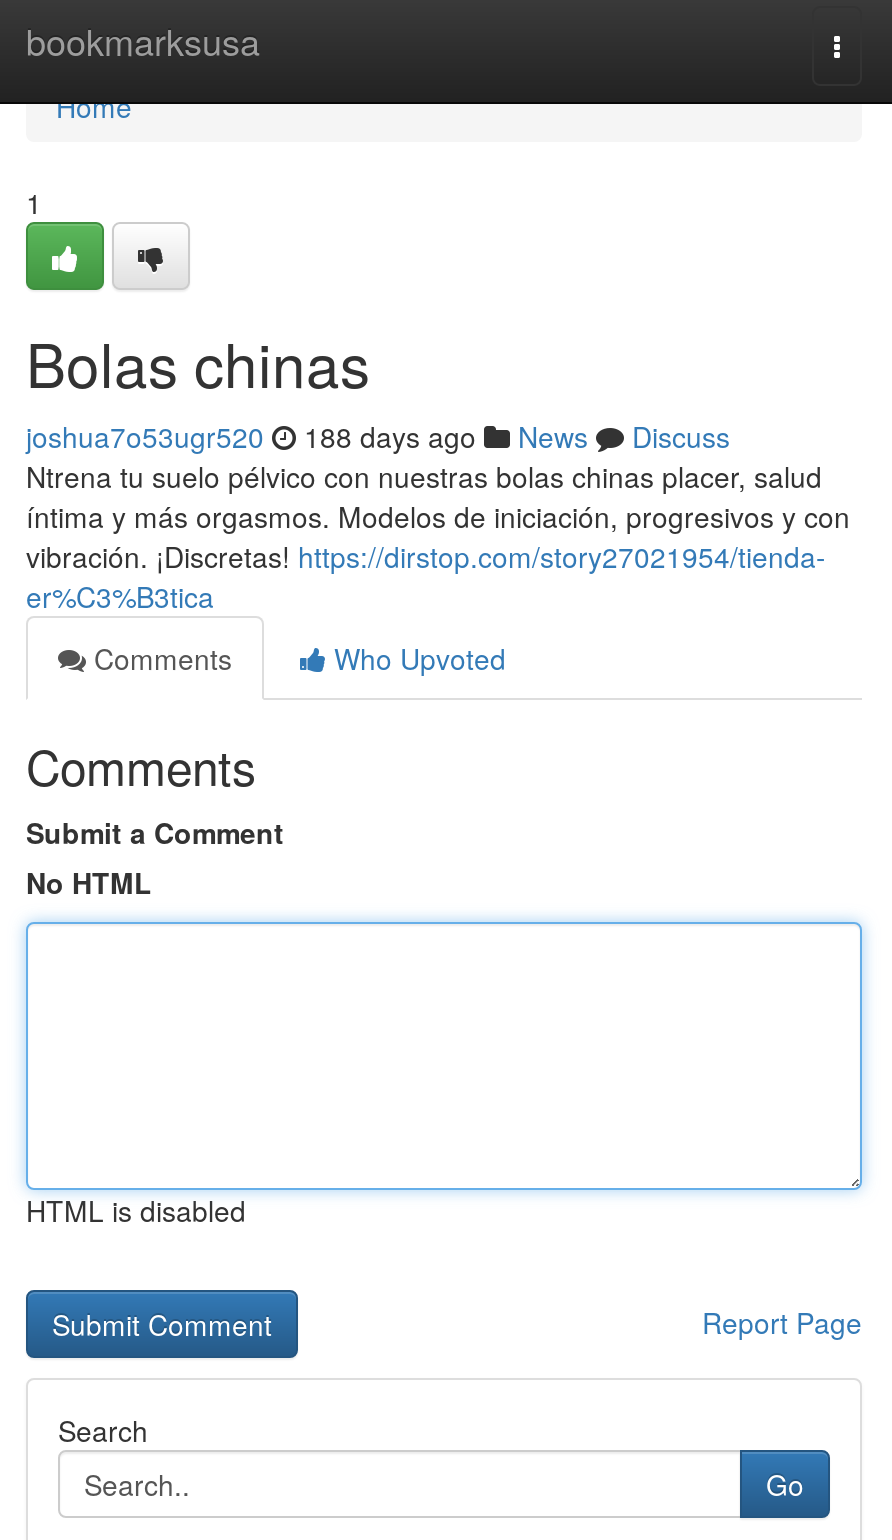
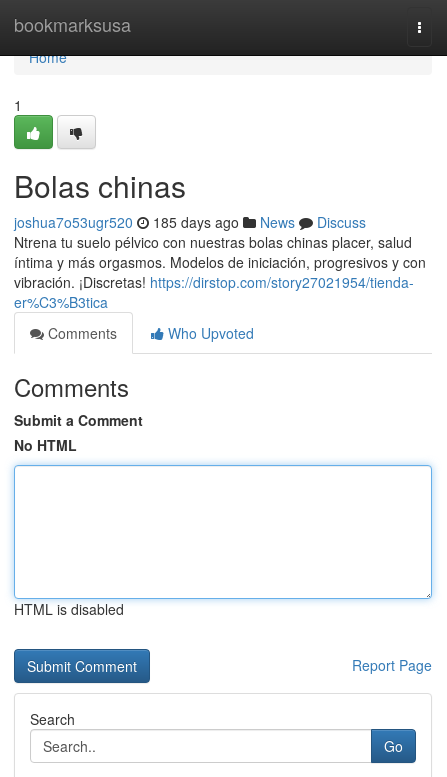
- joshua7o53ugr520 188 days ago News Discuss
+ joshua7o53ugr520 185 days ago News Discuss
